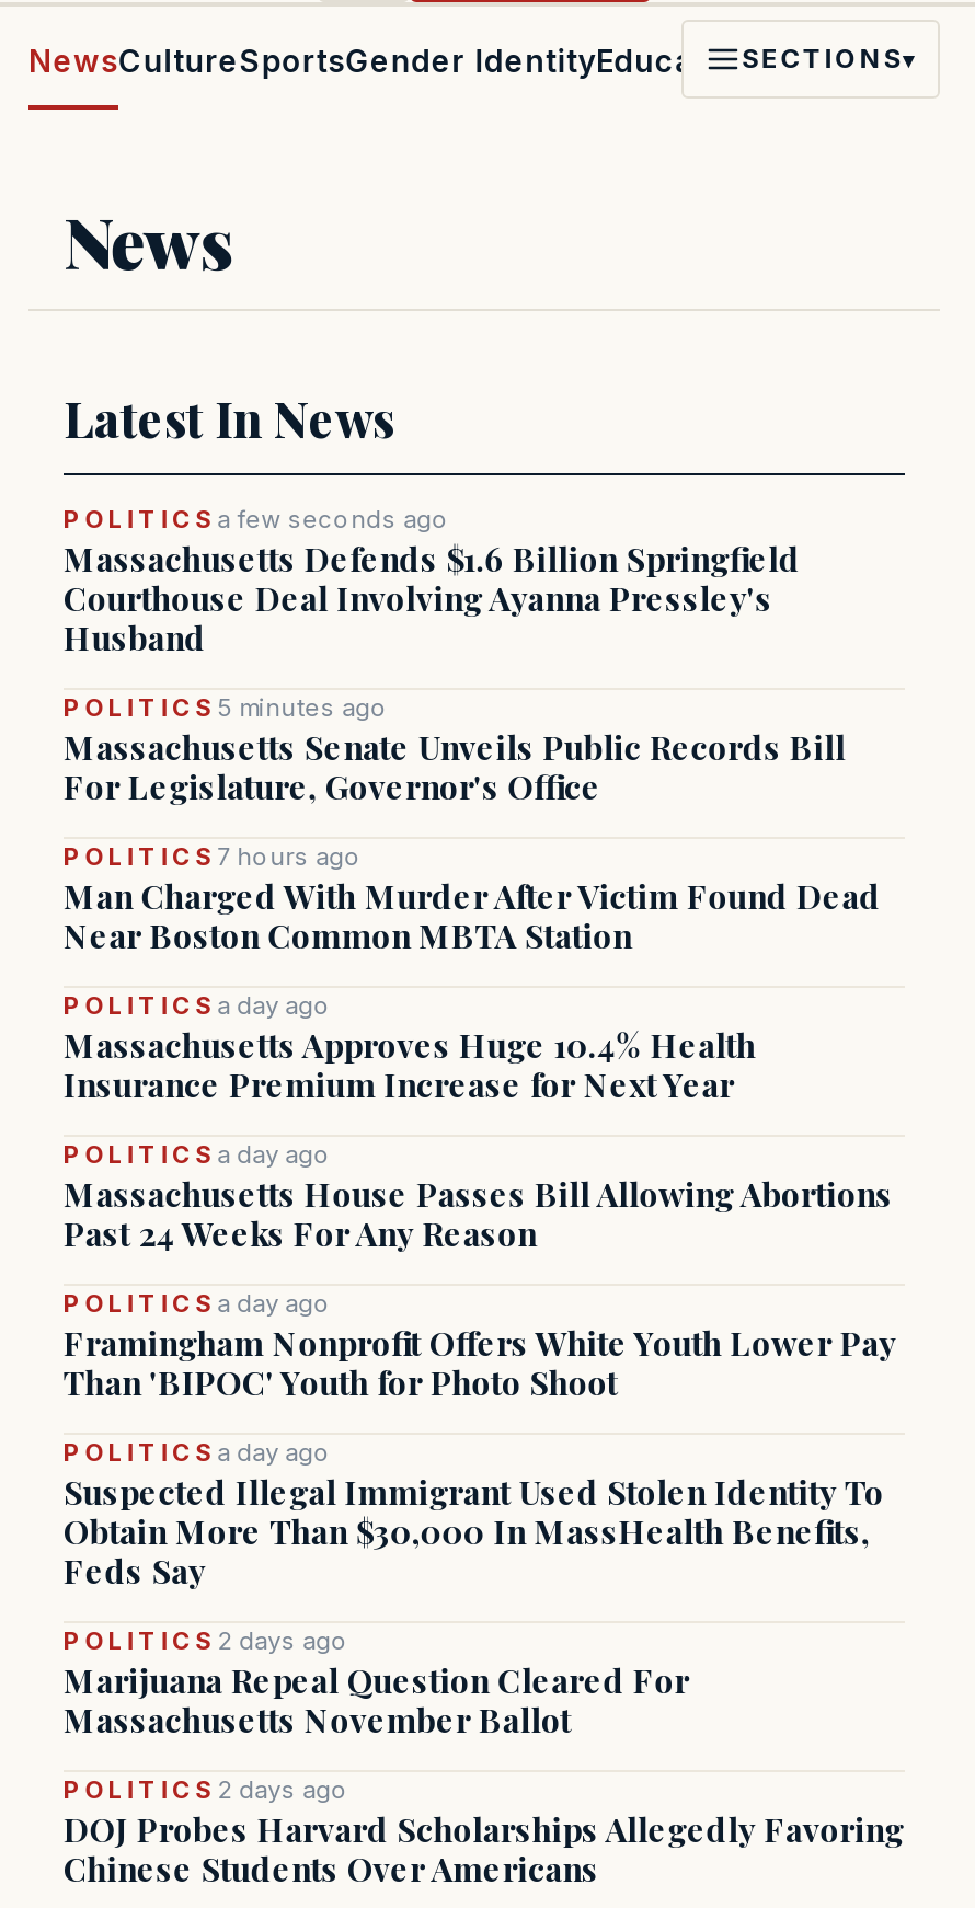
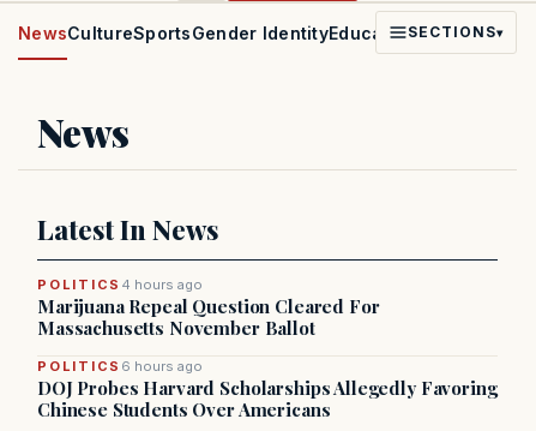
- POLITICS a few seconds ago
- Massachusetts Defends $1.6 Billion Springfield
- Courthouse Deal Involving Ayanna Pressley's
- Husband
- POLITICS 5 minutes ago
- Massachusetts Senate Unveils Public Records Bill
- For Legislature, Governor's Office
- POLITICS 7 hours ago
- Man Charged With Murder After Victim Found Dead
- Near Boston Common MBTA Station
- POLITICS a day ago
- Massachusetts Approves Huge 10.4% Health
- Insurance Premium Increase for Next Year
- POLITICS a day ago
- Massachusetts House Passes Bill Allowing Abortions
- Past 24 Weeks For Any Reason
- POLITICS a day ago
- Framingham Nonprofit Offers White Youth Lower Pay
- Than 'BIPOC' Youth for Photo Shoot
- POLITICS a day ago
- Suspected Illegal Immigrant Used Stolen Identity To
- Obtain More Than $30,000 In MassHealth Benefits,
- Feds Say
- POLITICS 2 days ago
+ POLITICS 4 hours ago

- POLITICS 2 days ago
+ POLITICS 6 hours ago
